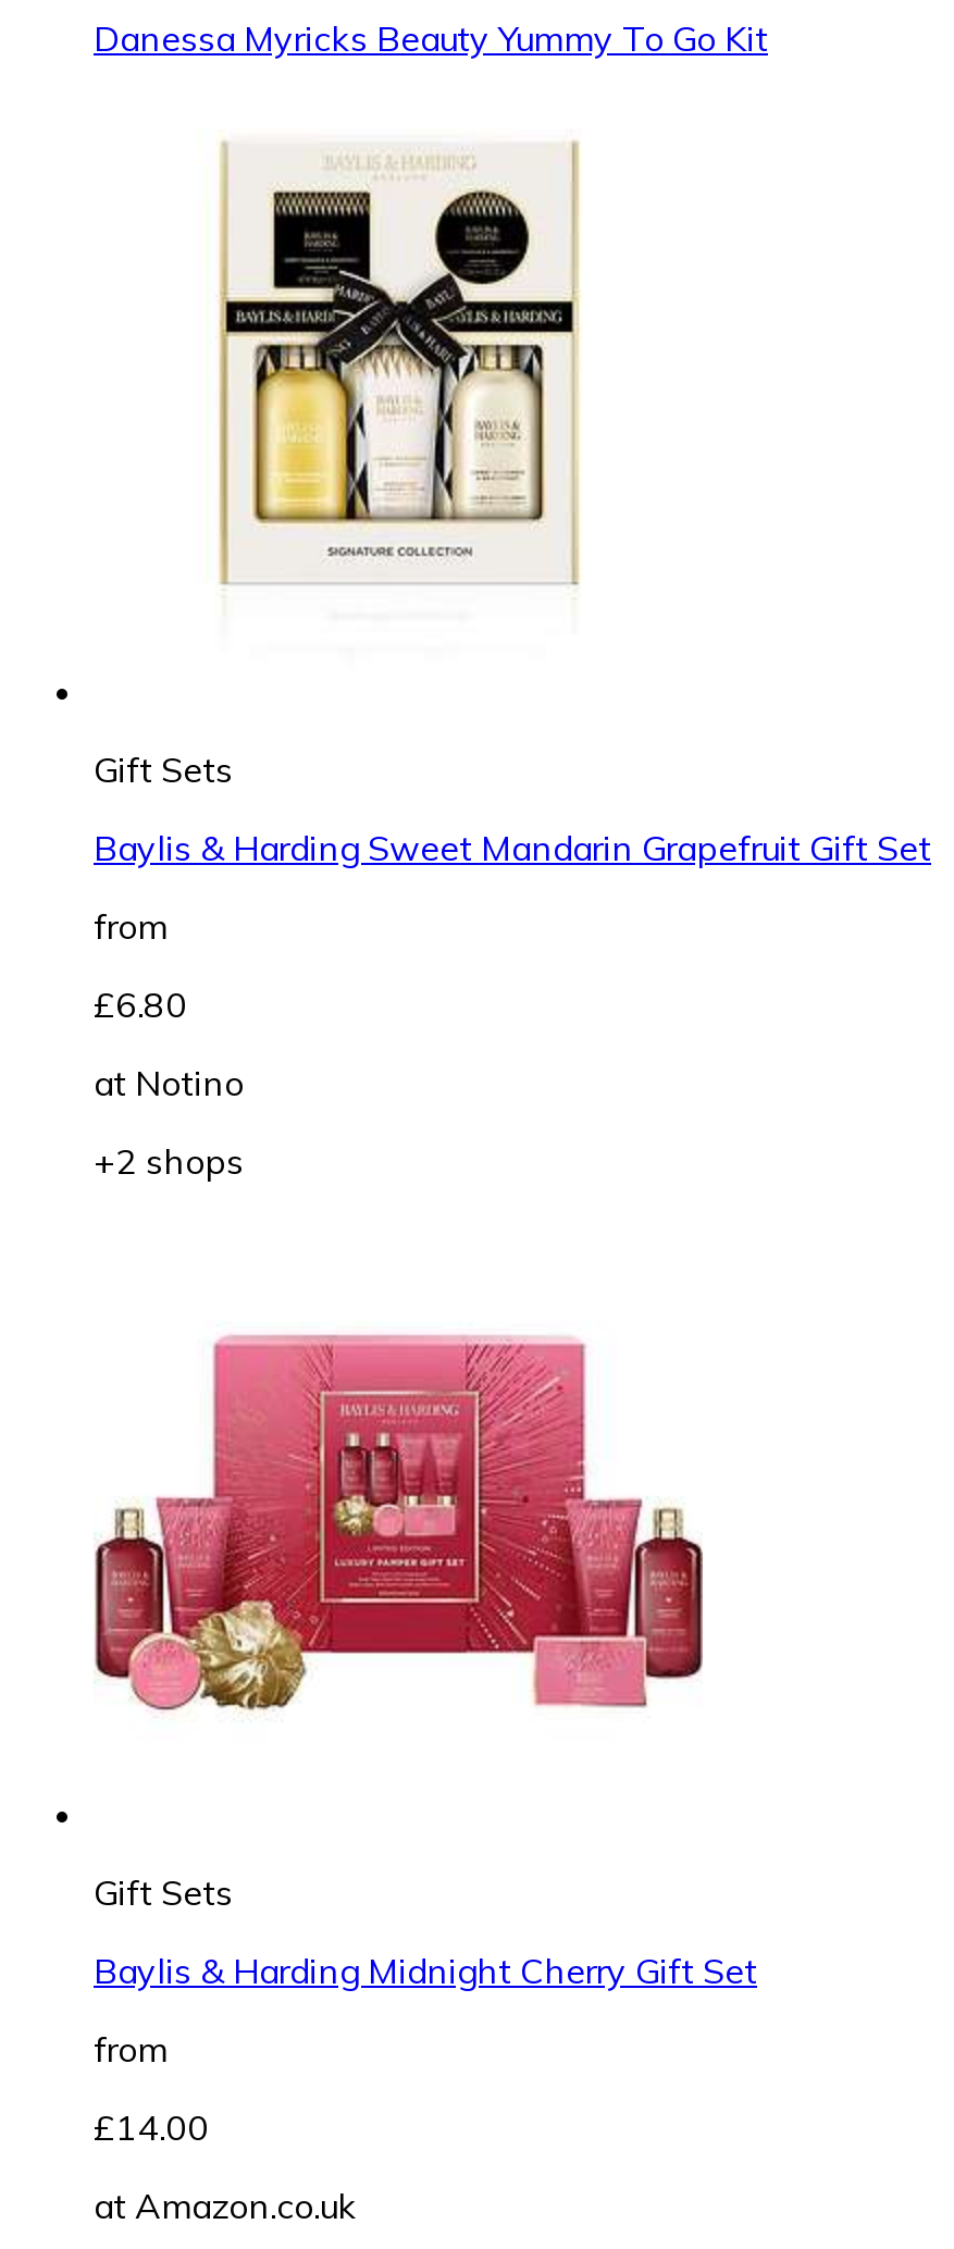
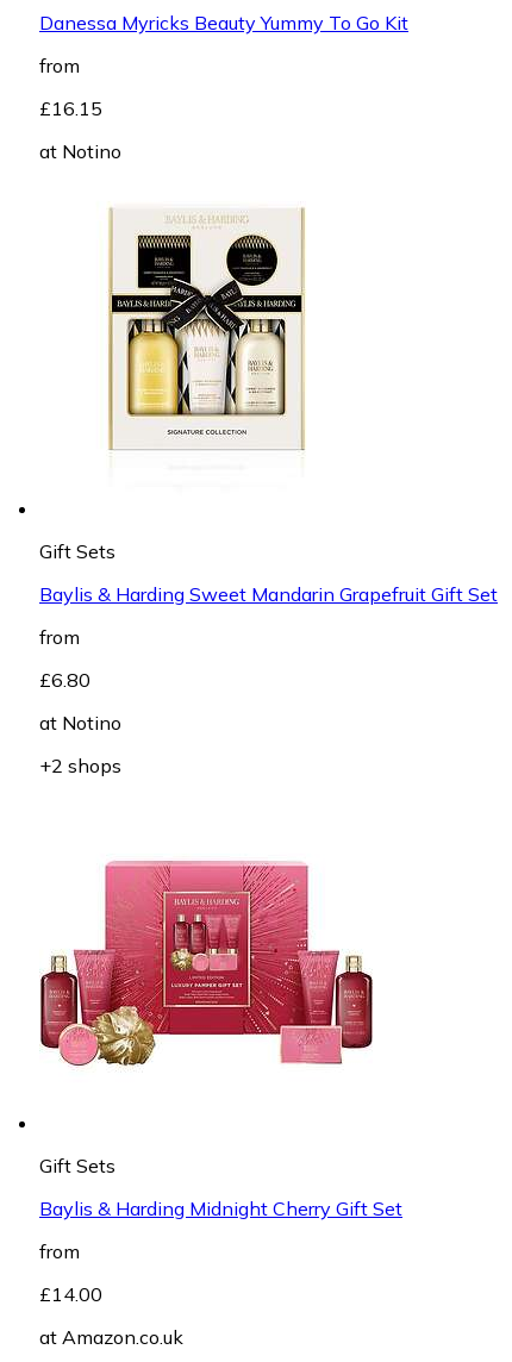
+ from
+ £16.15
+ at Notino
